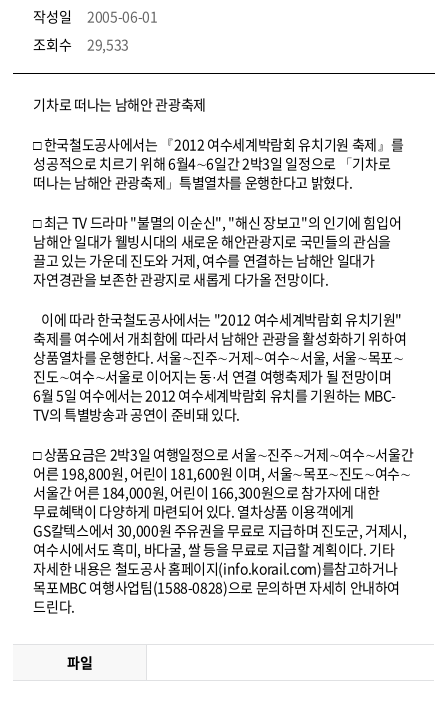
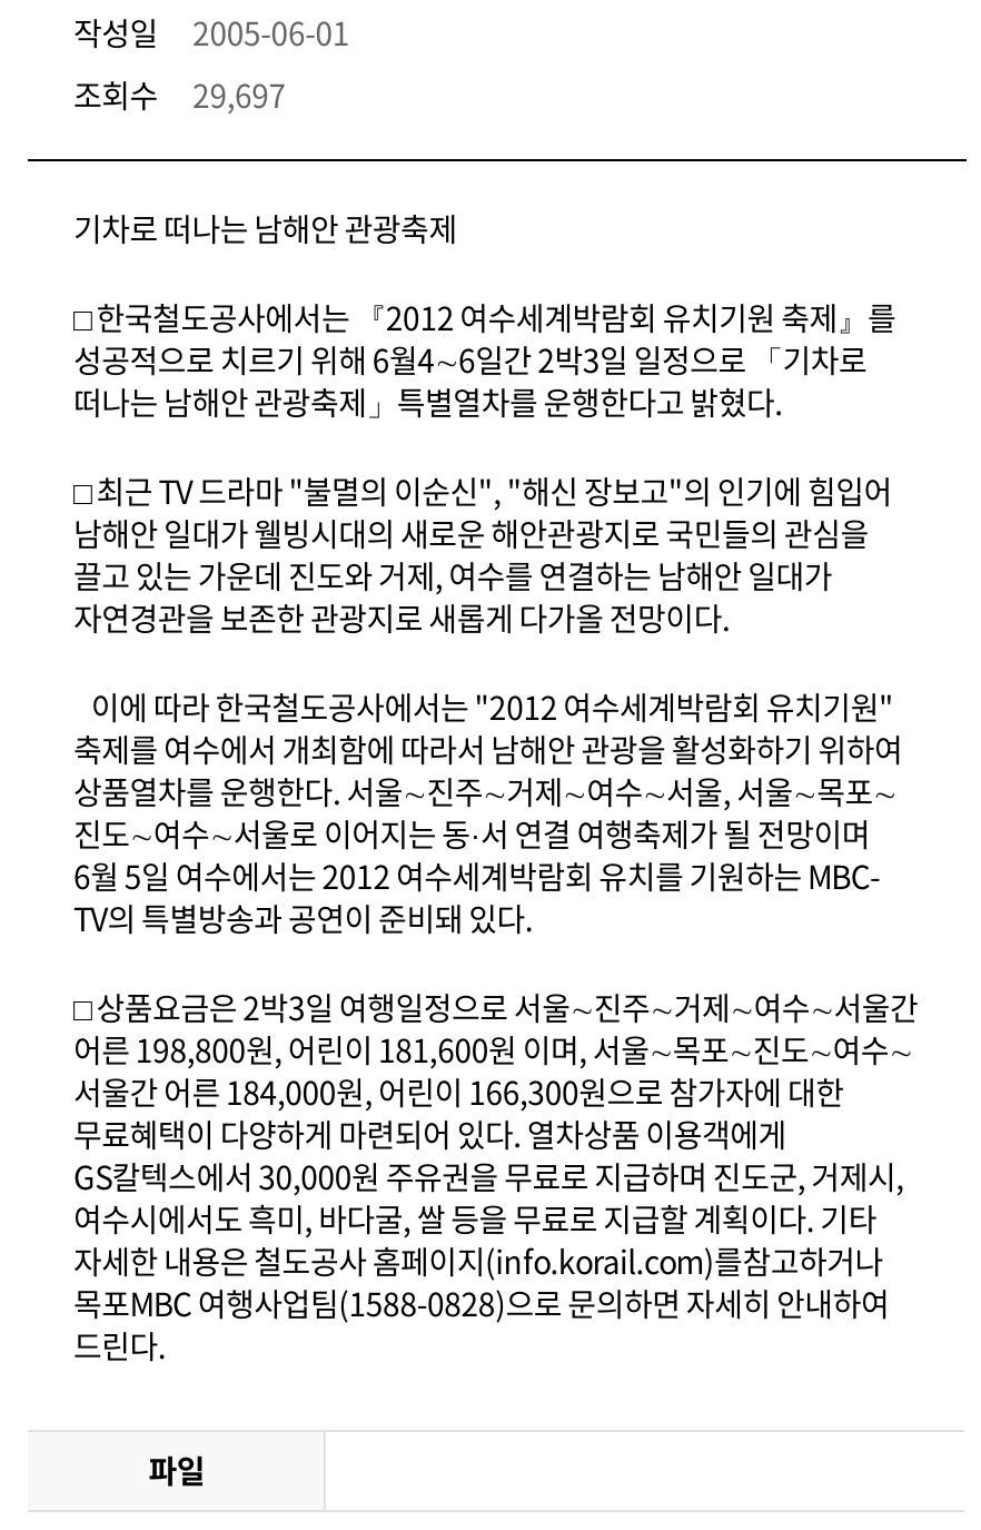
- 조회수 29,533
+ 조회수 29,697
